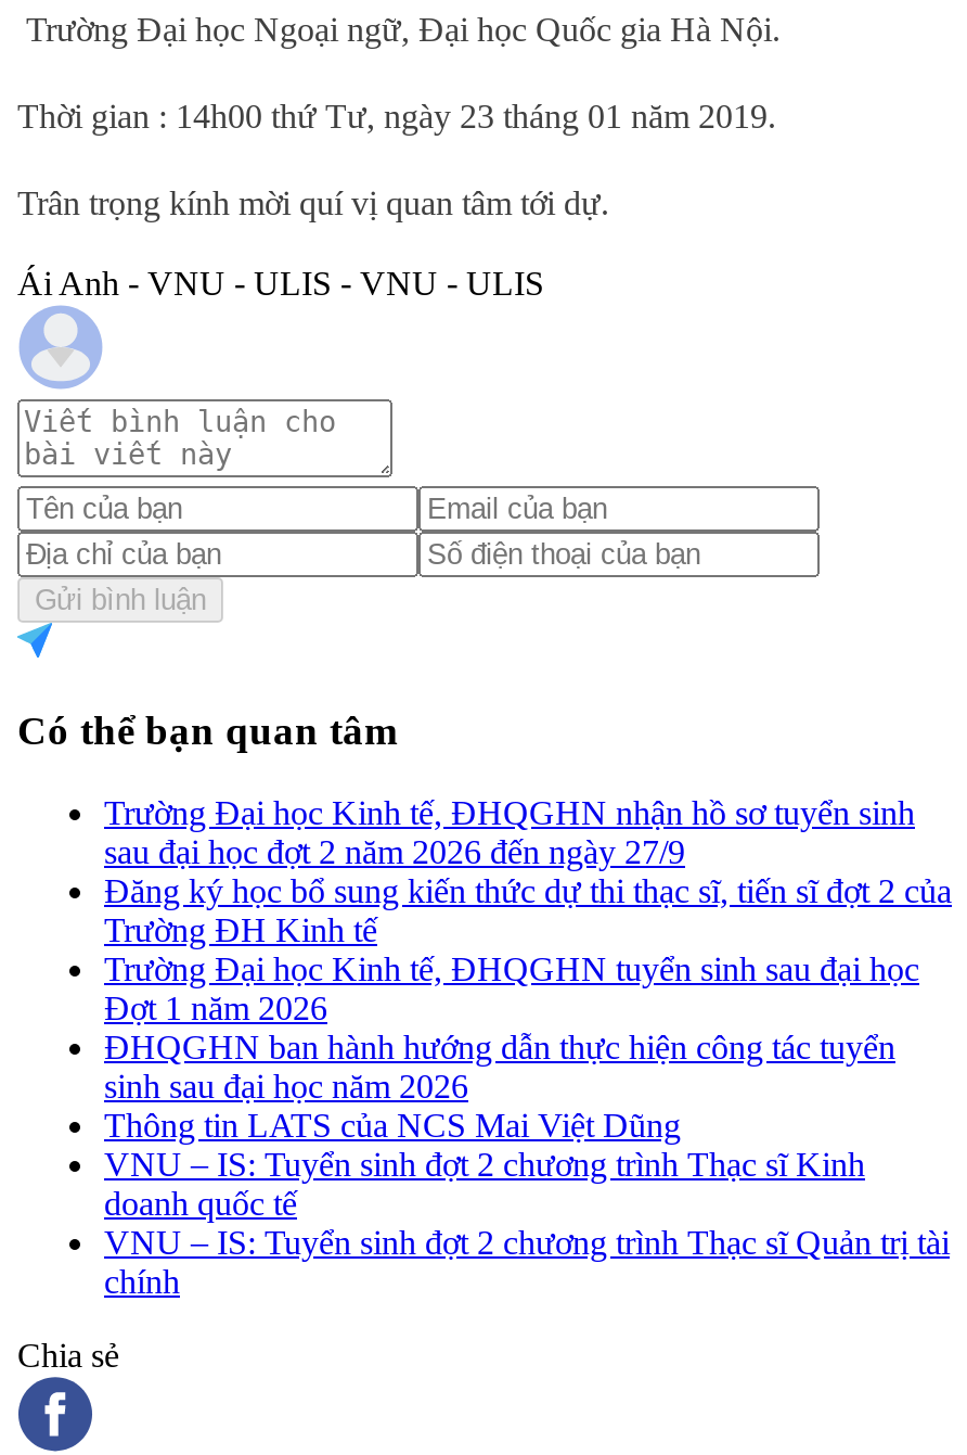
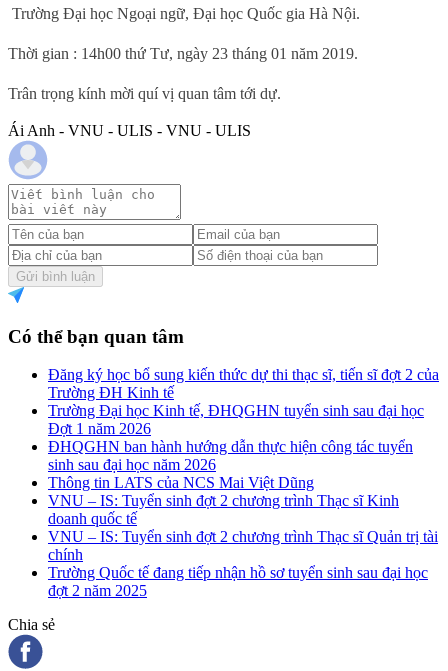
- Trường Đại học Kinh tế, ĐHQGHN nhận hồ sơ tuyển sinh
- sau đại học đợt 2 năm 2026 đến ngày 27/9

moved up: Đăng ký học bổ sung kiến thức dự thi thạc sĩ, tiến sĩ đợt 2 của | Trường ĐH Kinh tế | Trường Đại học Kinh tế, ĐHQGHN tuyển sinh sau đại học | ... | VNU – IS: Tuyển sinh đợt 2 chương trình Thạc sĩ Quản trị tài | chính

+ Trường Quốc tế đang tiếp nhận hồ sơ tuyển sinh sau đại học
+ đợt 2 năm 2025
